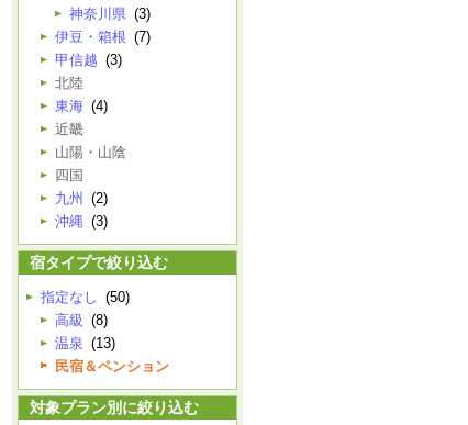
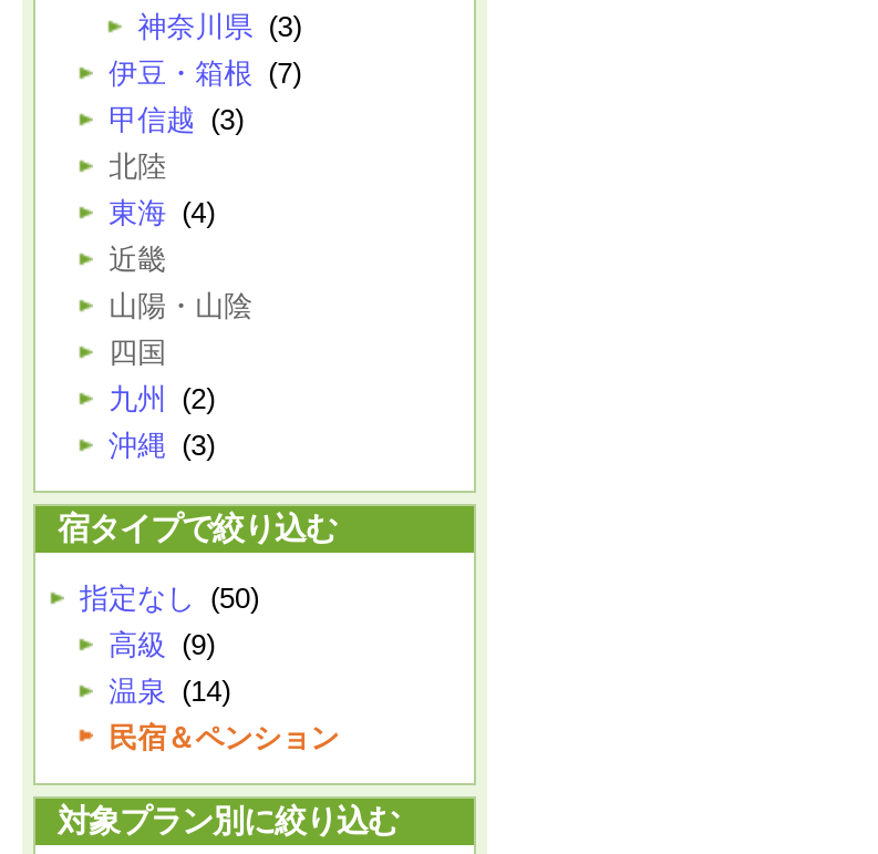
- 高級 (8)
+ 高級 (9)

- 温泉 (13)
+ 温泉 (14)
